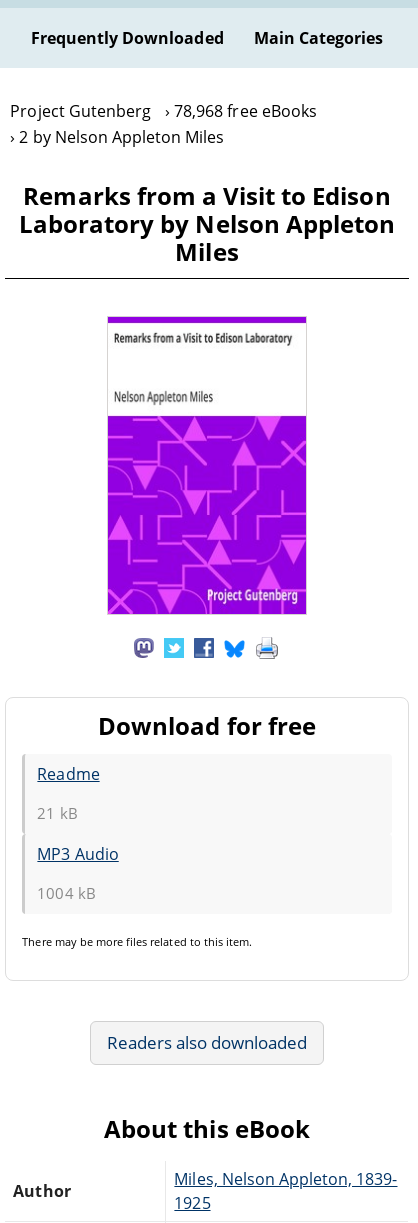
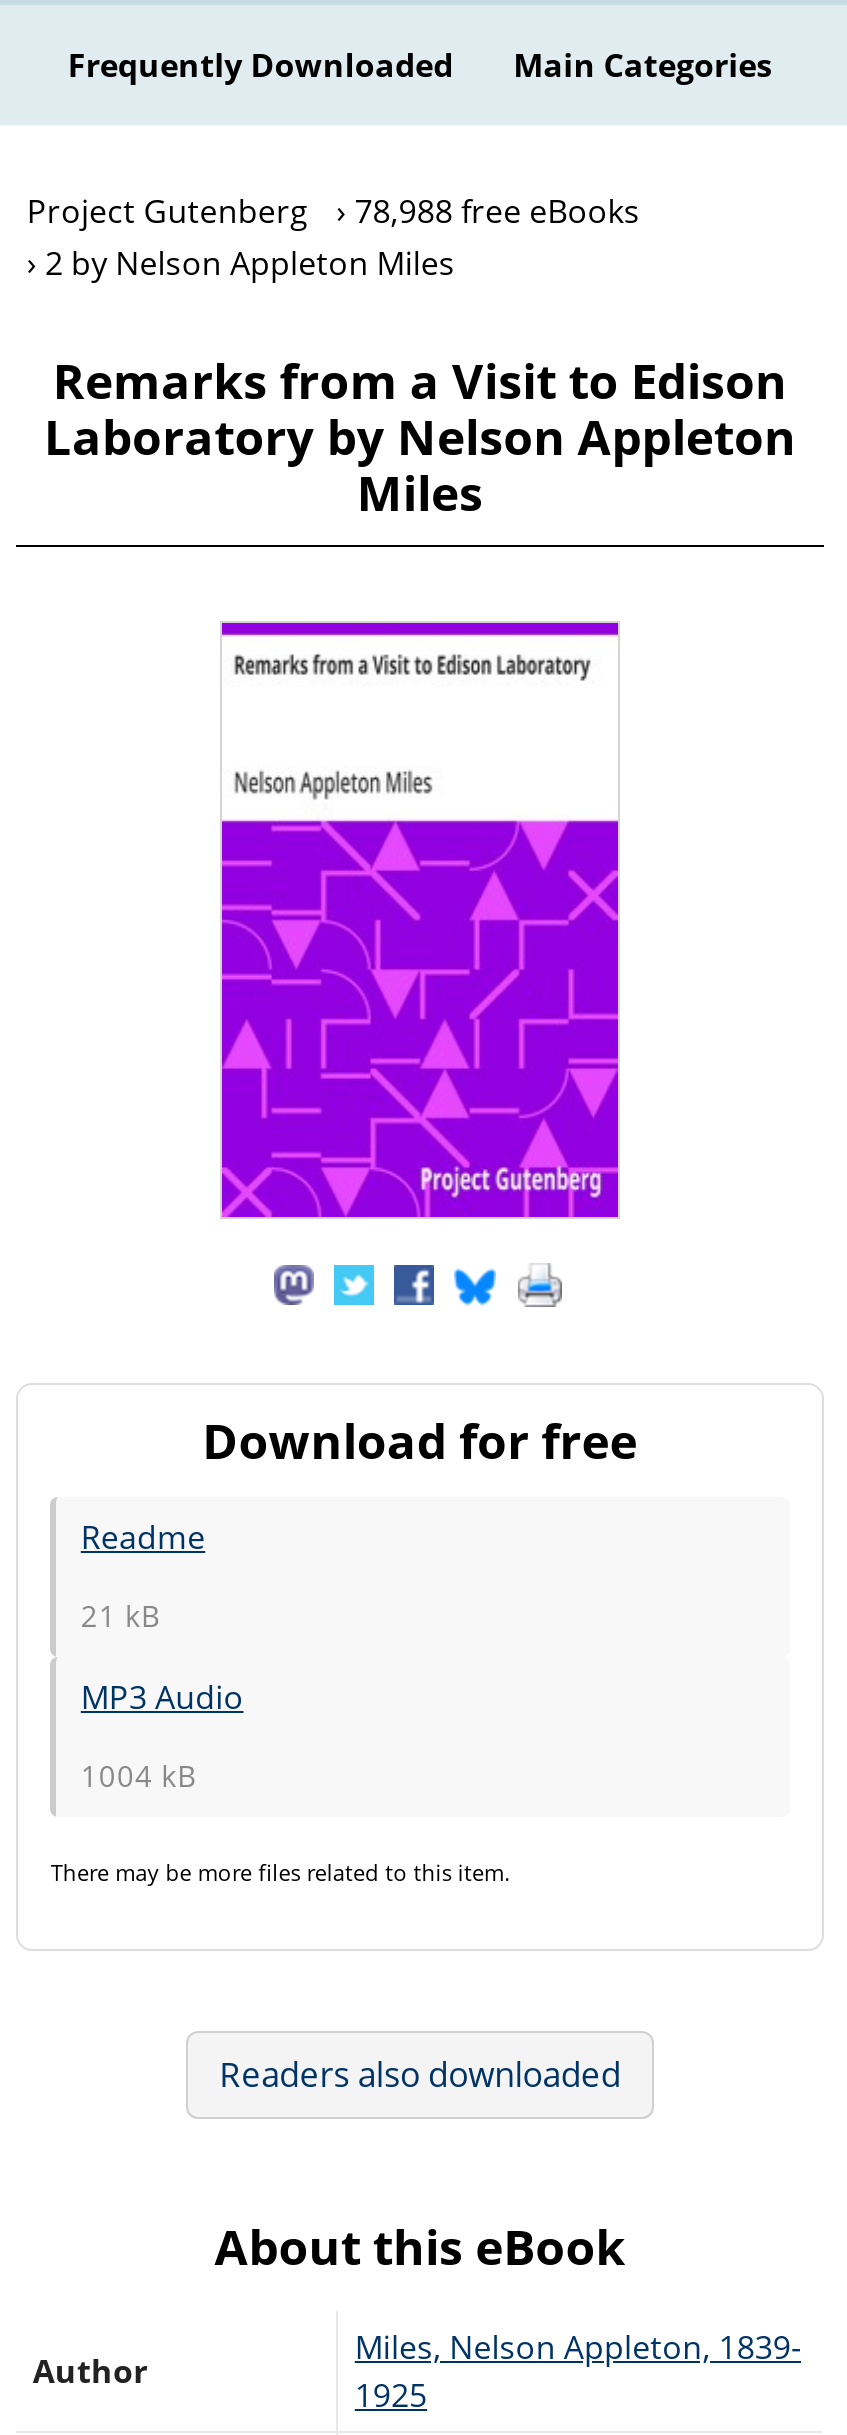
- Project Gutenberg 78,968 free eBooks
+ Project Gutenberg 78,988 free eBooks
